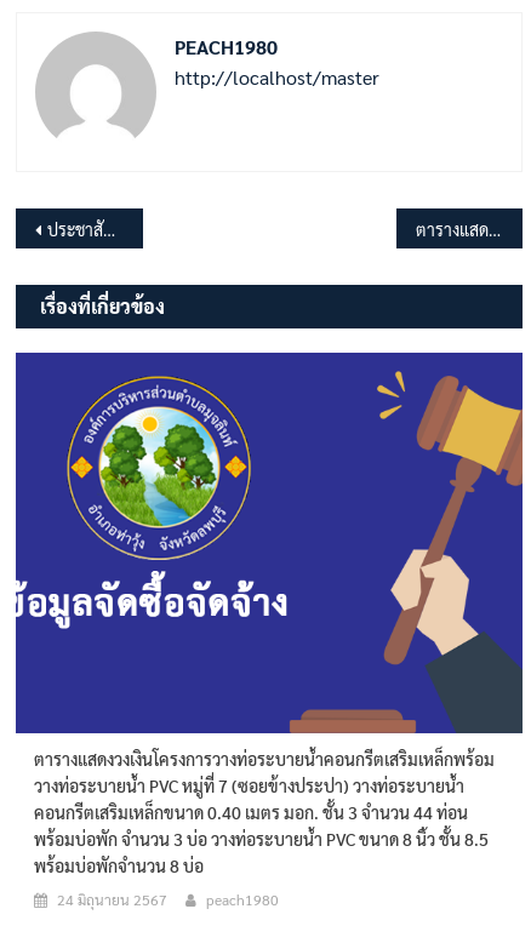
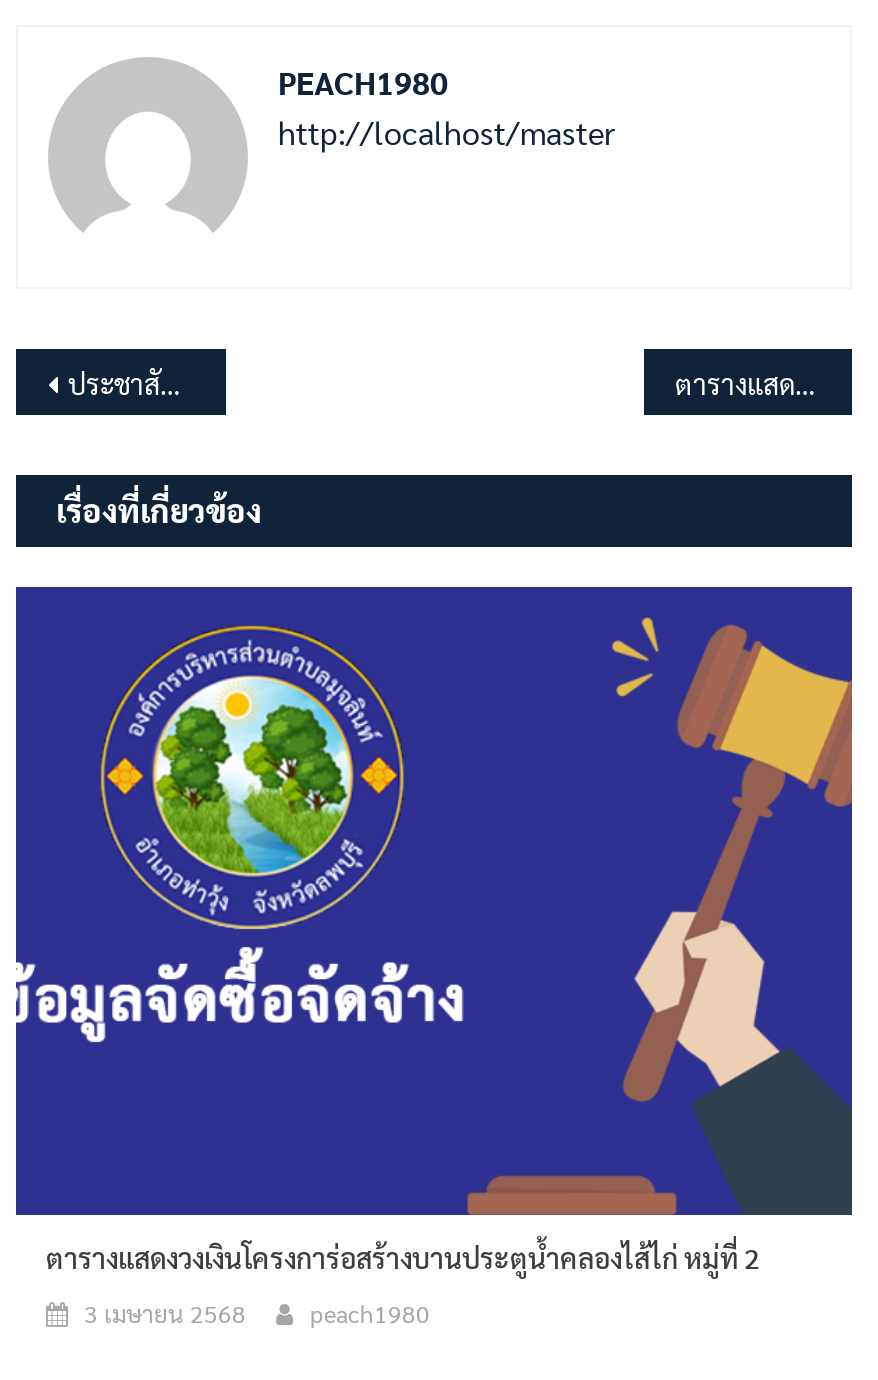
- ตารางแสดงวงเงินโครงการวางท่อระบายน้ำคอนกรีตเสริมเหล็กพร้อม
- วางท่อระบายน้ำ PVC หมู่ที่ 7 (ซอยข้างประปา) วางท่อระบายน้ำ
- คอนกรีตเสริมเหล็กขนาด 0.40 เมตร มอก. ชั้น 3 จำนวน 44 ท่อน
- พร้อมบ่อพัก จำนวน 3 บ่อ วางท่อระบายน้ำ PVC ขนาด 8 นิ้ว ชั้น 8.5
- พร้อมบ่อพักจำนวน 8 บ่อ
+ ตารางแสดงวงเงินโครงการ่อสร้างบานประตูน้ำคลองไส้ไก่ หมู่ที่ 2

- 24 มิถุนายน 2567
+ 3 เมษายน 2568
